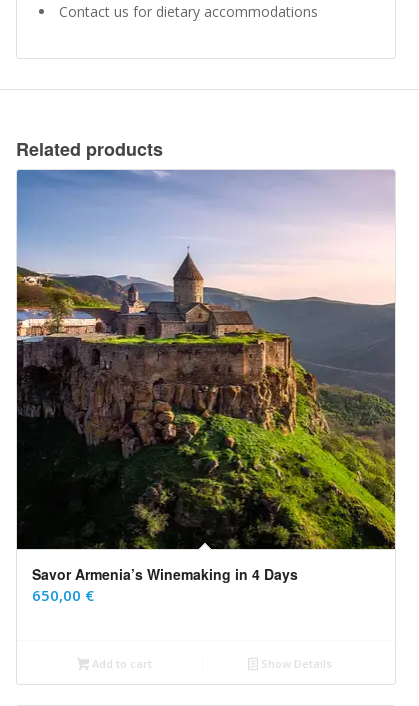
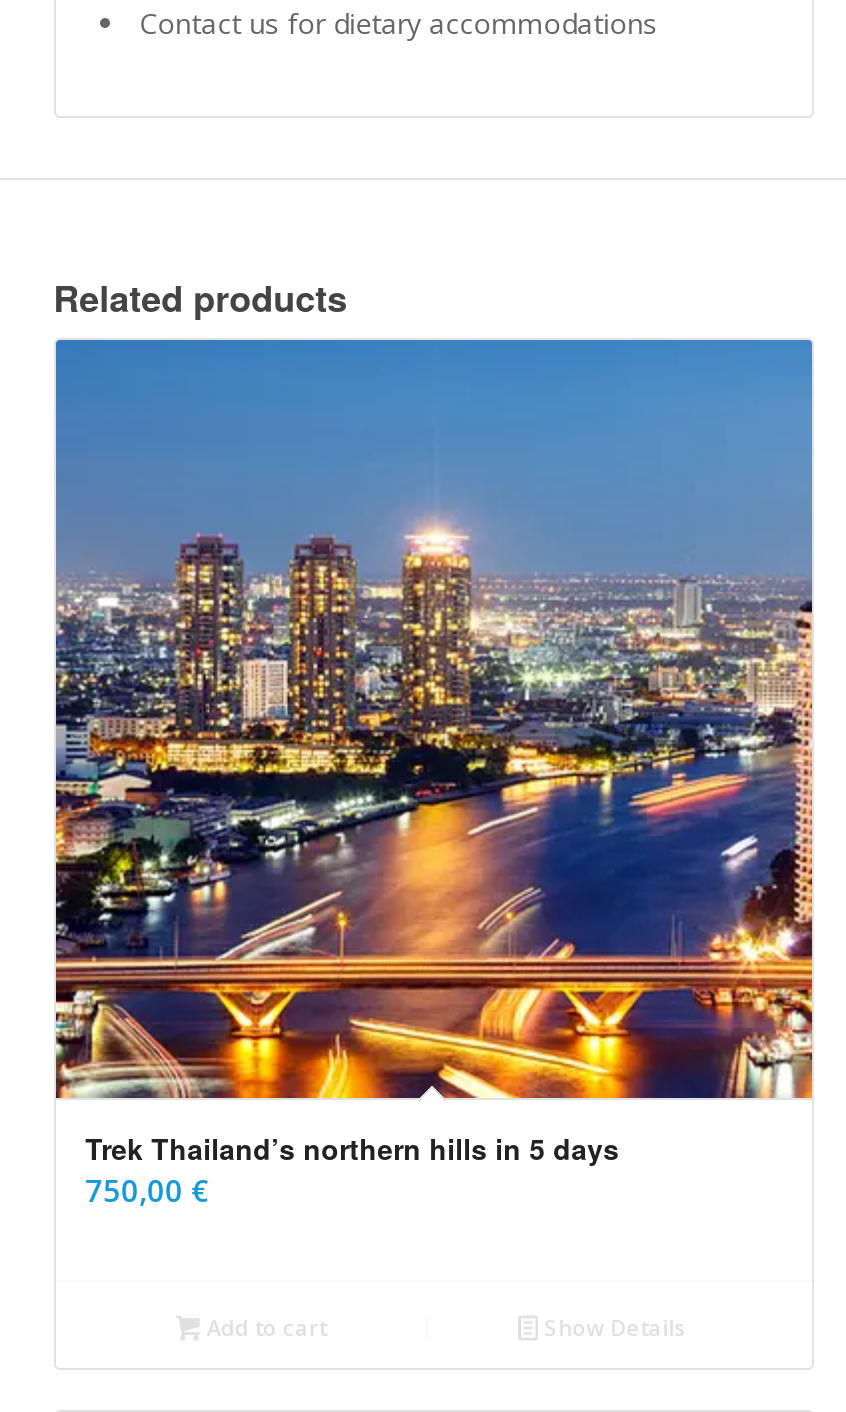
- [image]
- Savor Armenia’s Winemaking in 4 Days
- 650,00 €
+ [image]
+ Trek Thailand’s northern hills in 5 days
+ 750,00 €
